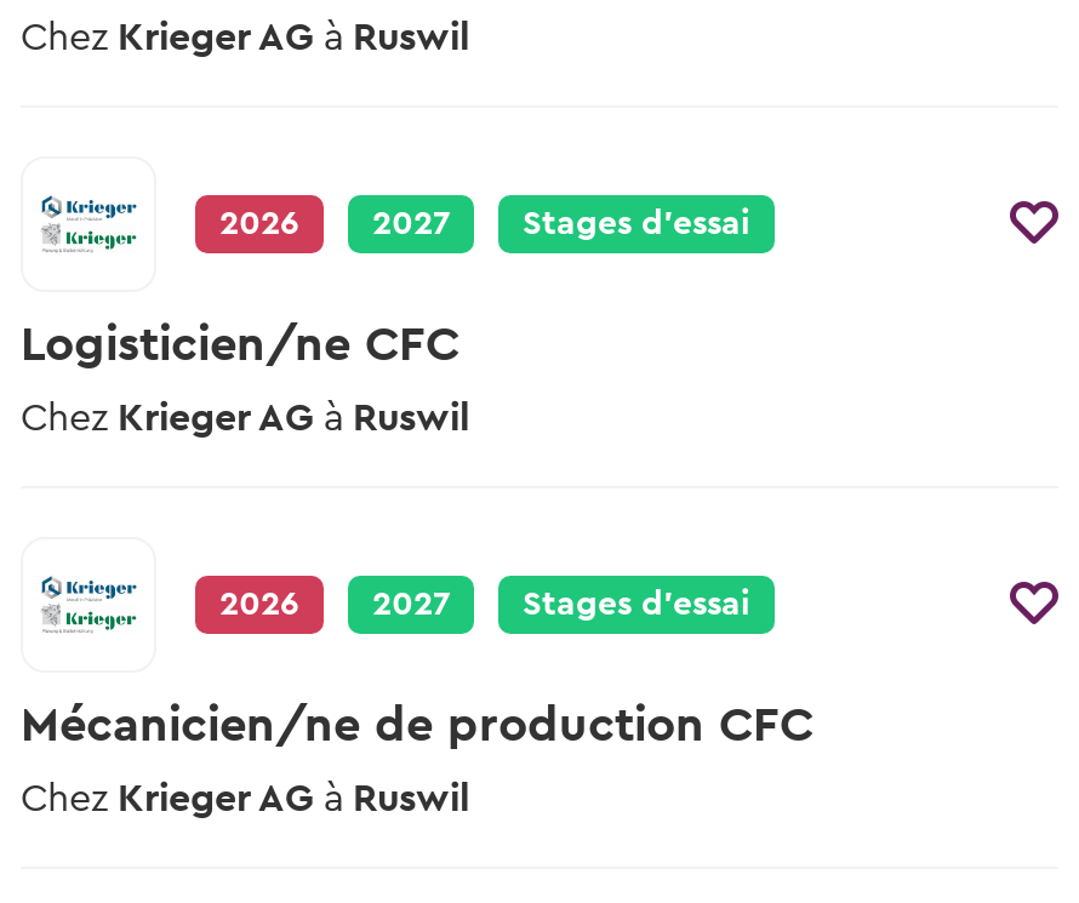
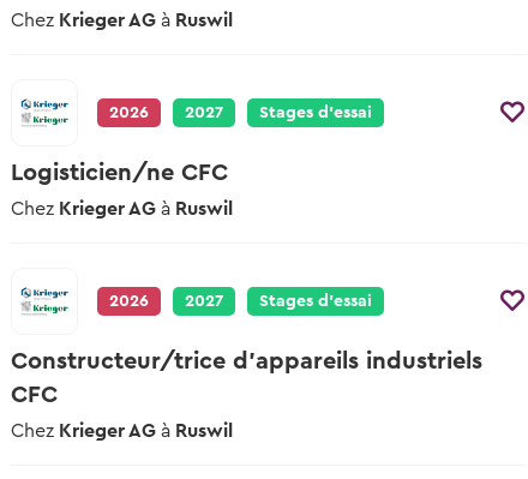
- Mécanicien/ne de production CFC
+ Constructeur/trice d'appareils industriels
+ CFC
